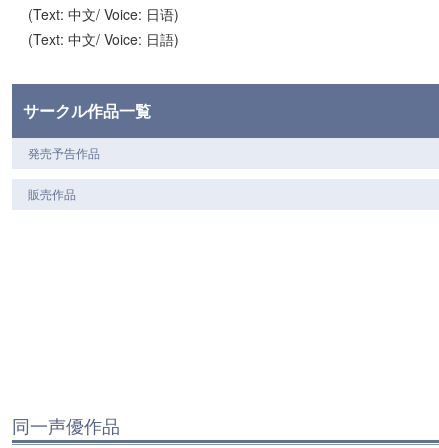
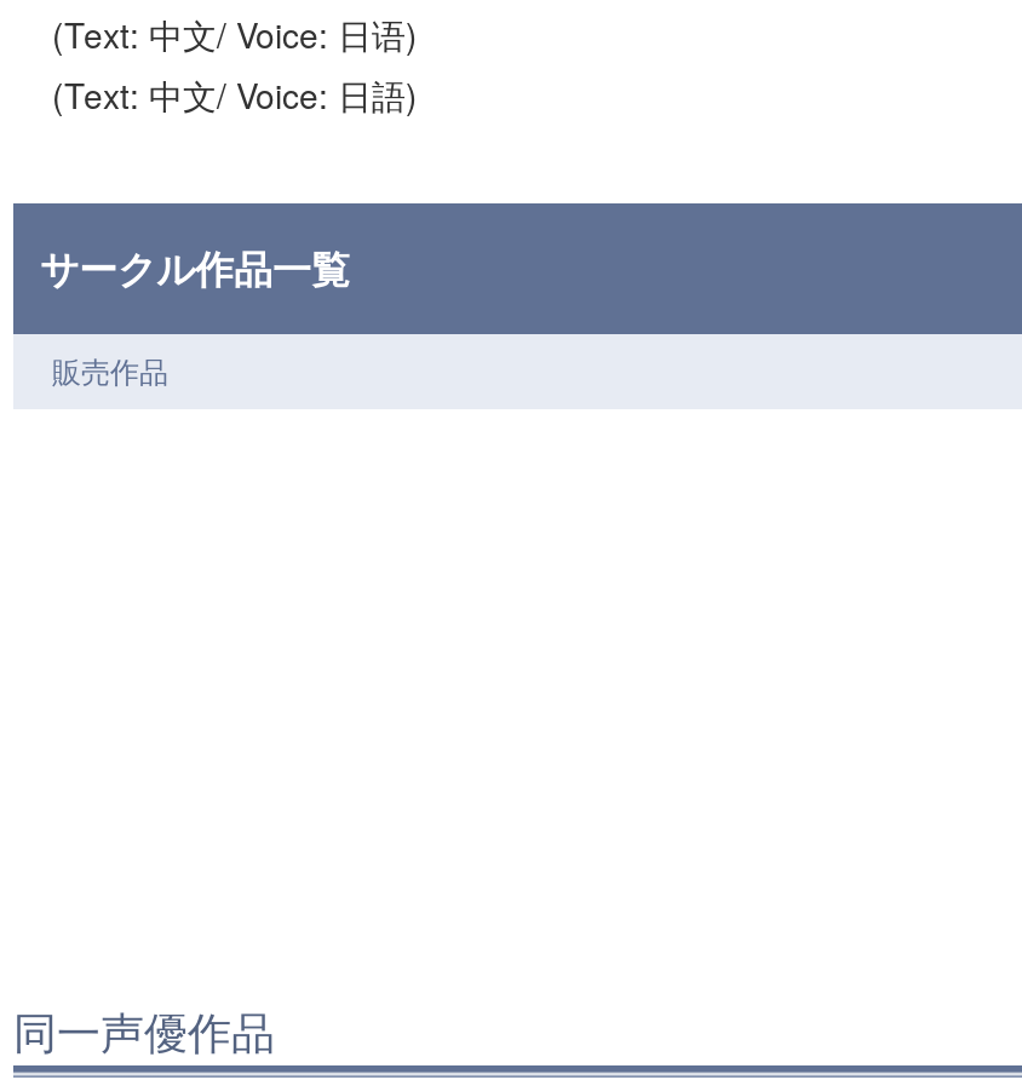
- 発売予告作品

moved up: 販売作品
